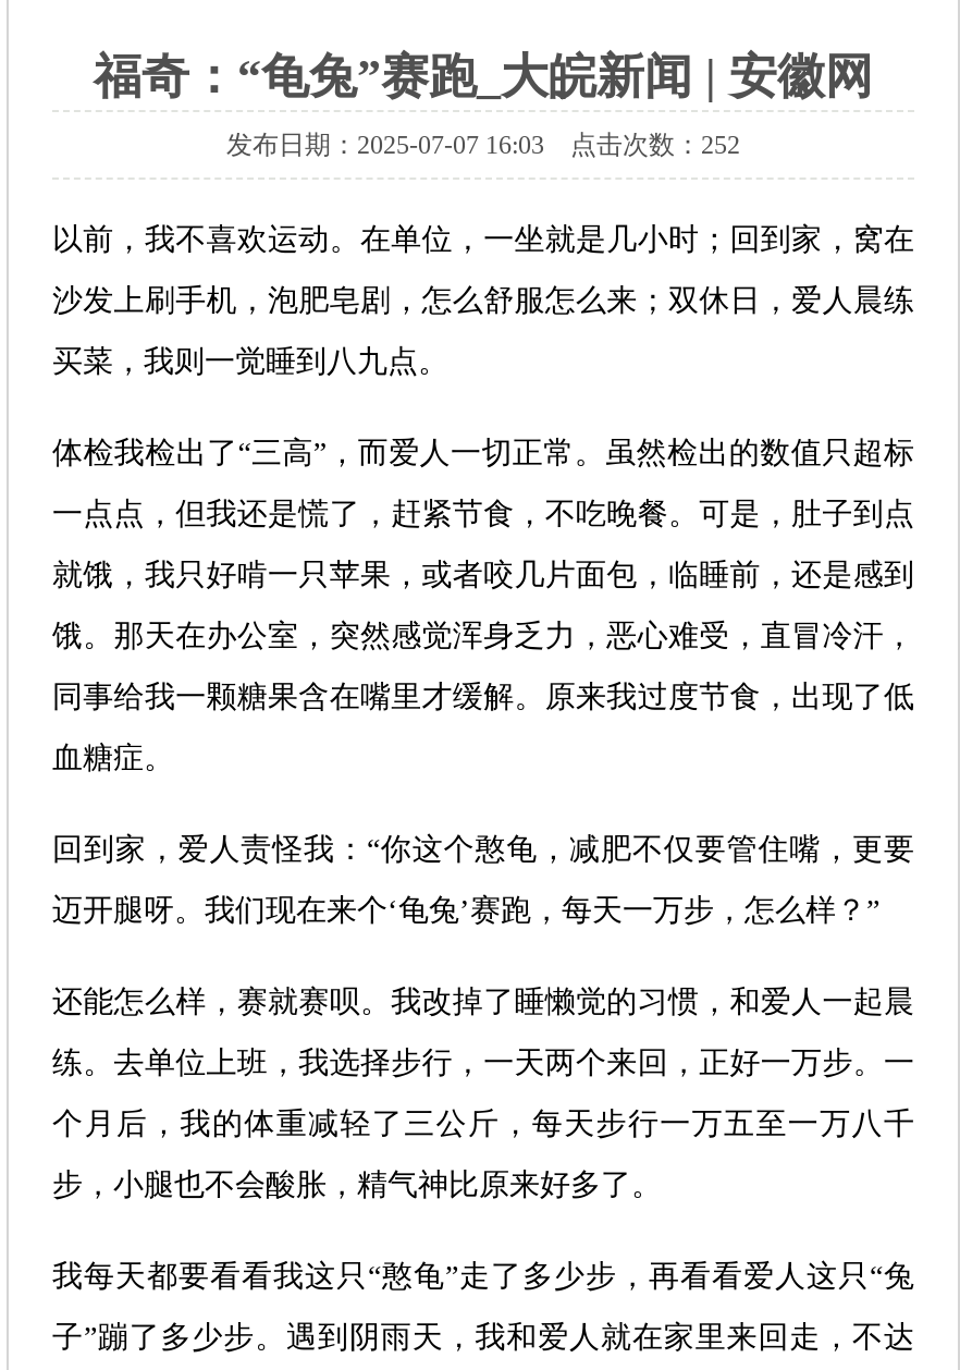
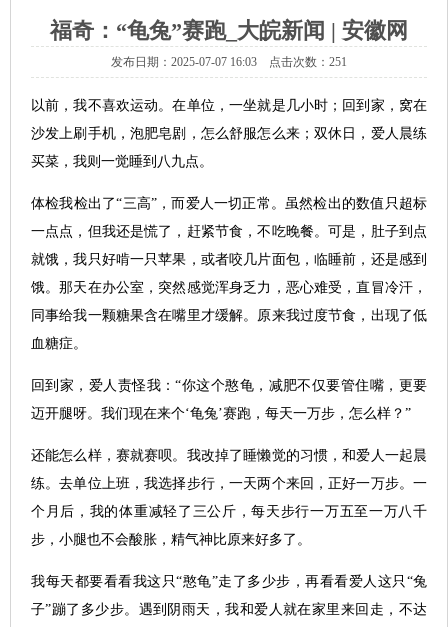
- 发布日期：2025-07-07 16:03 点击次数：252
+ 发布日期：2025-07-07 16:03 点击次数：251
